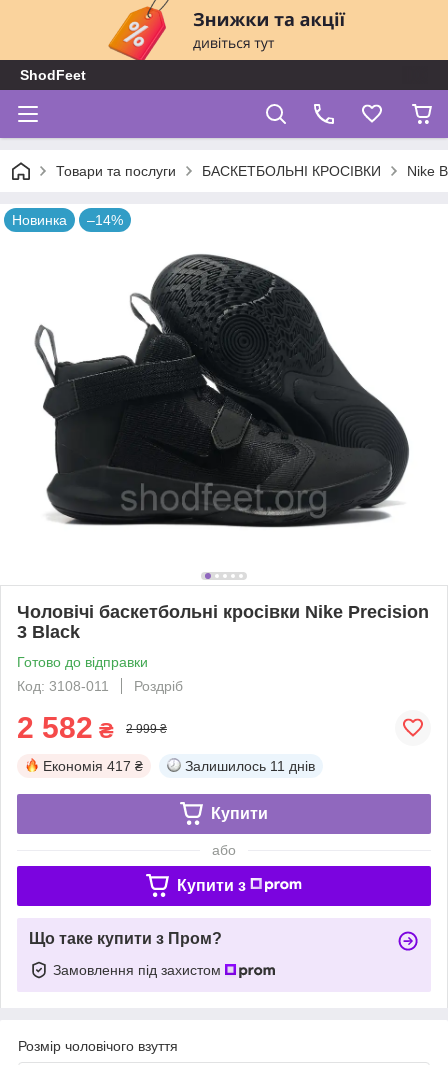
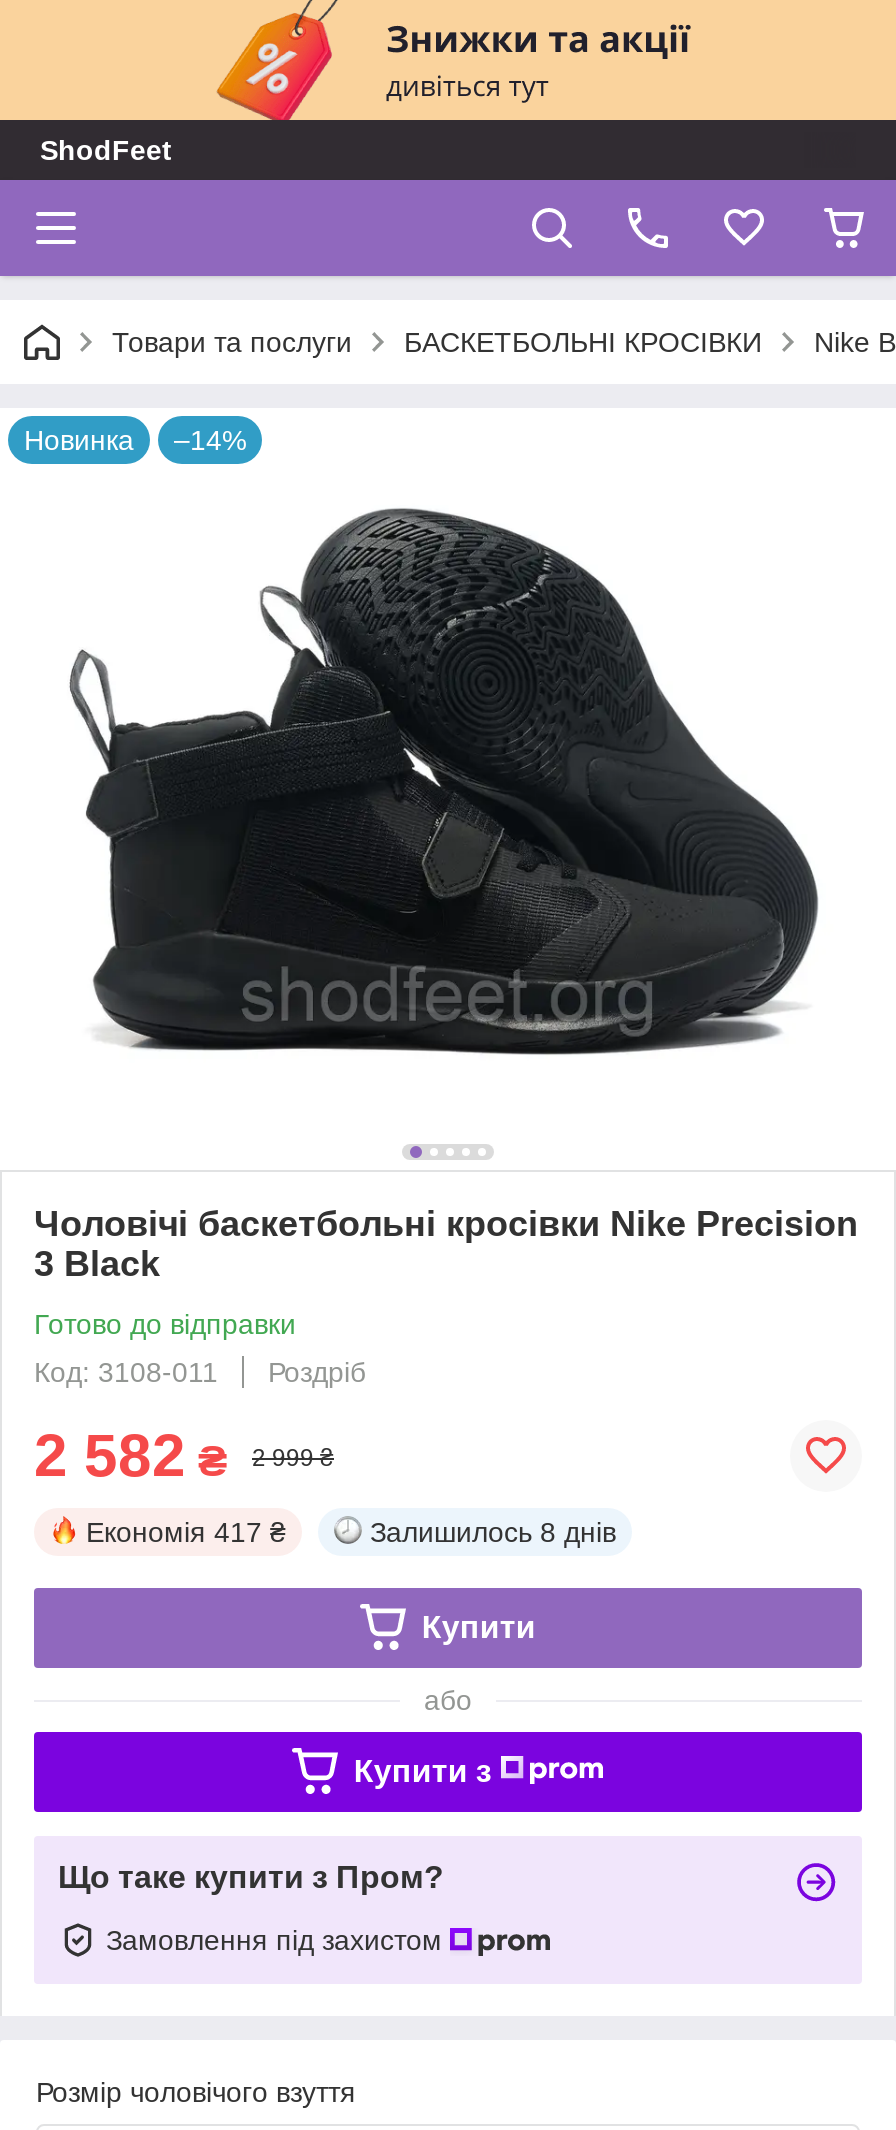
- Залишилось 11 днів
+ Залишилось 8 днів
